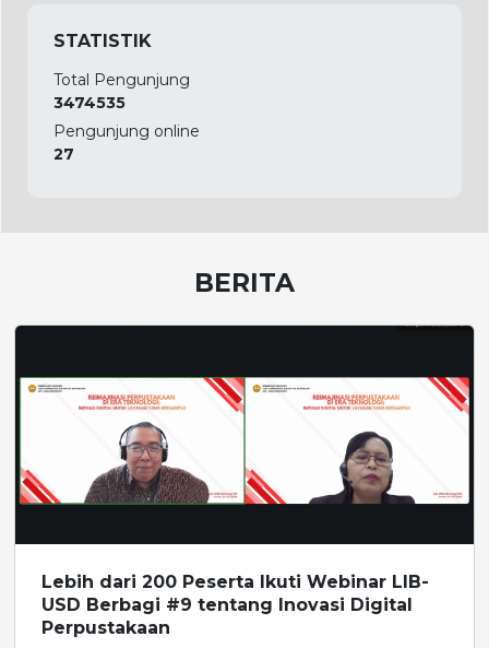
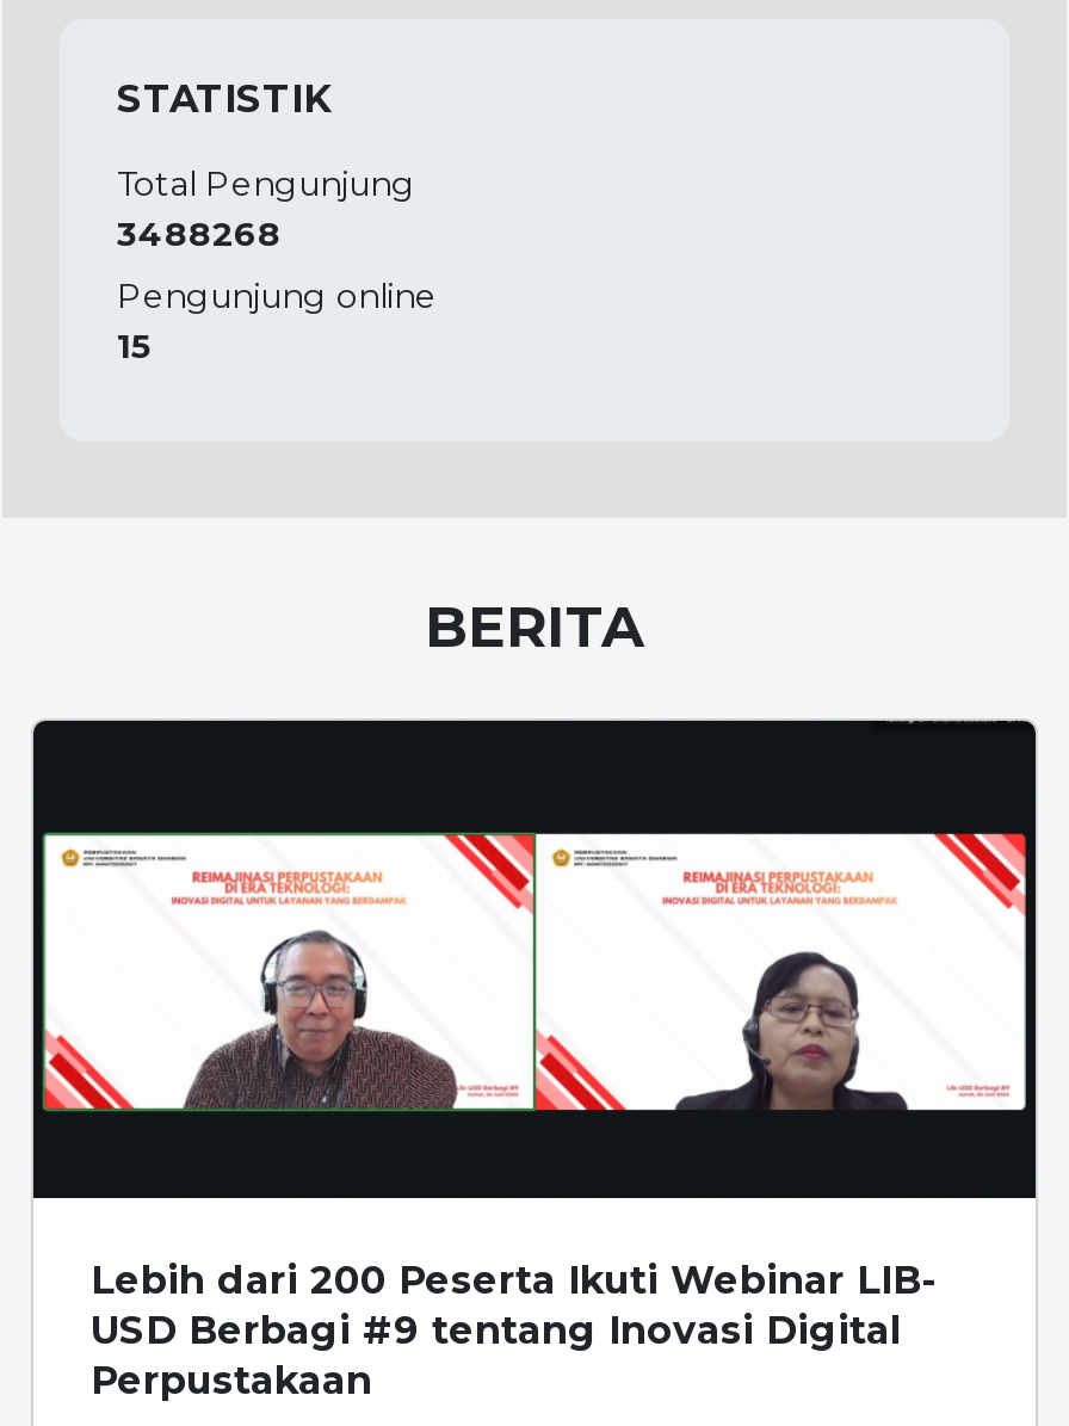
- 3474535
+ 3488268

- 27
+ 15
